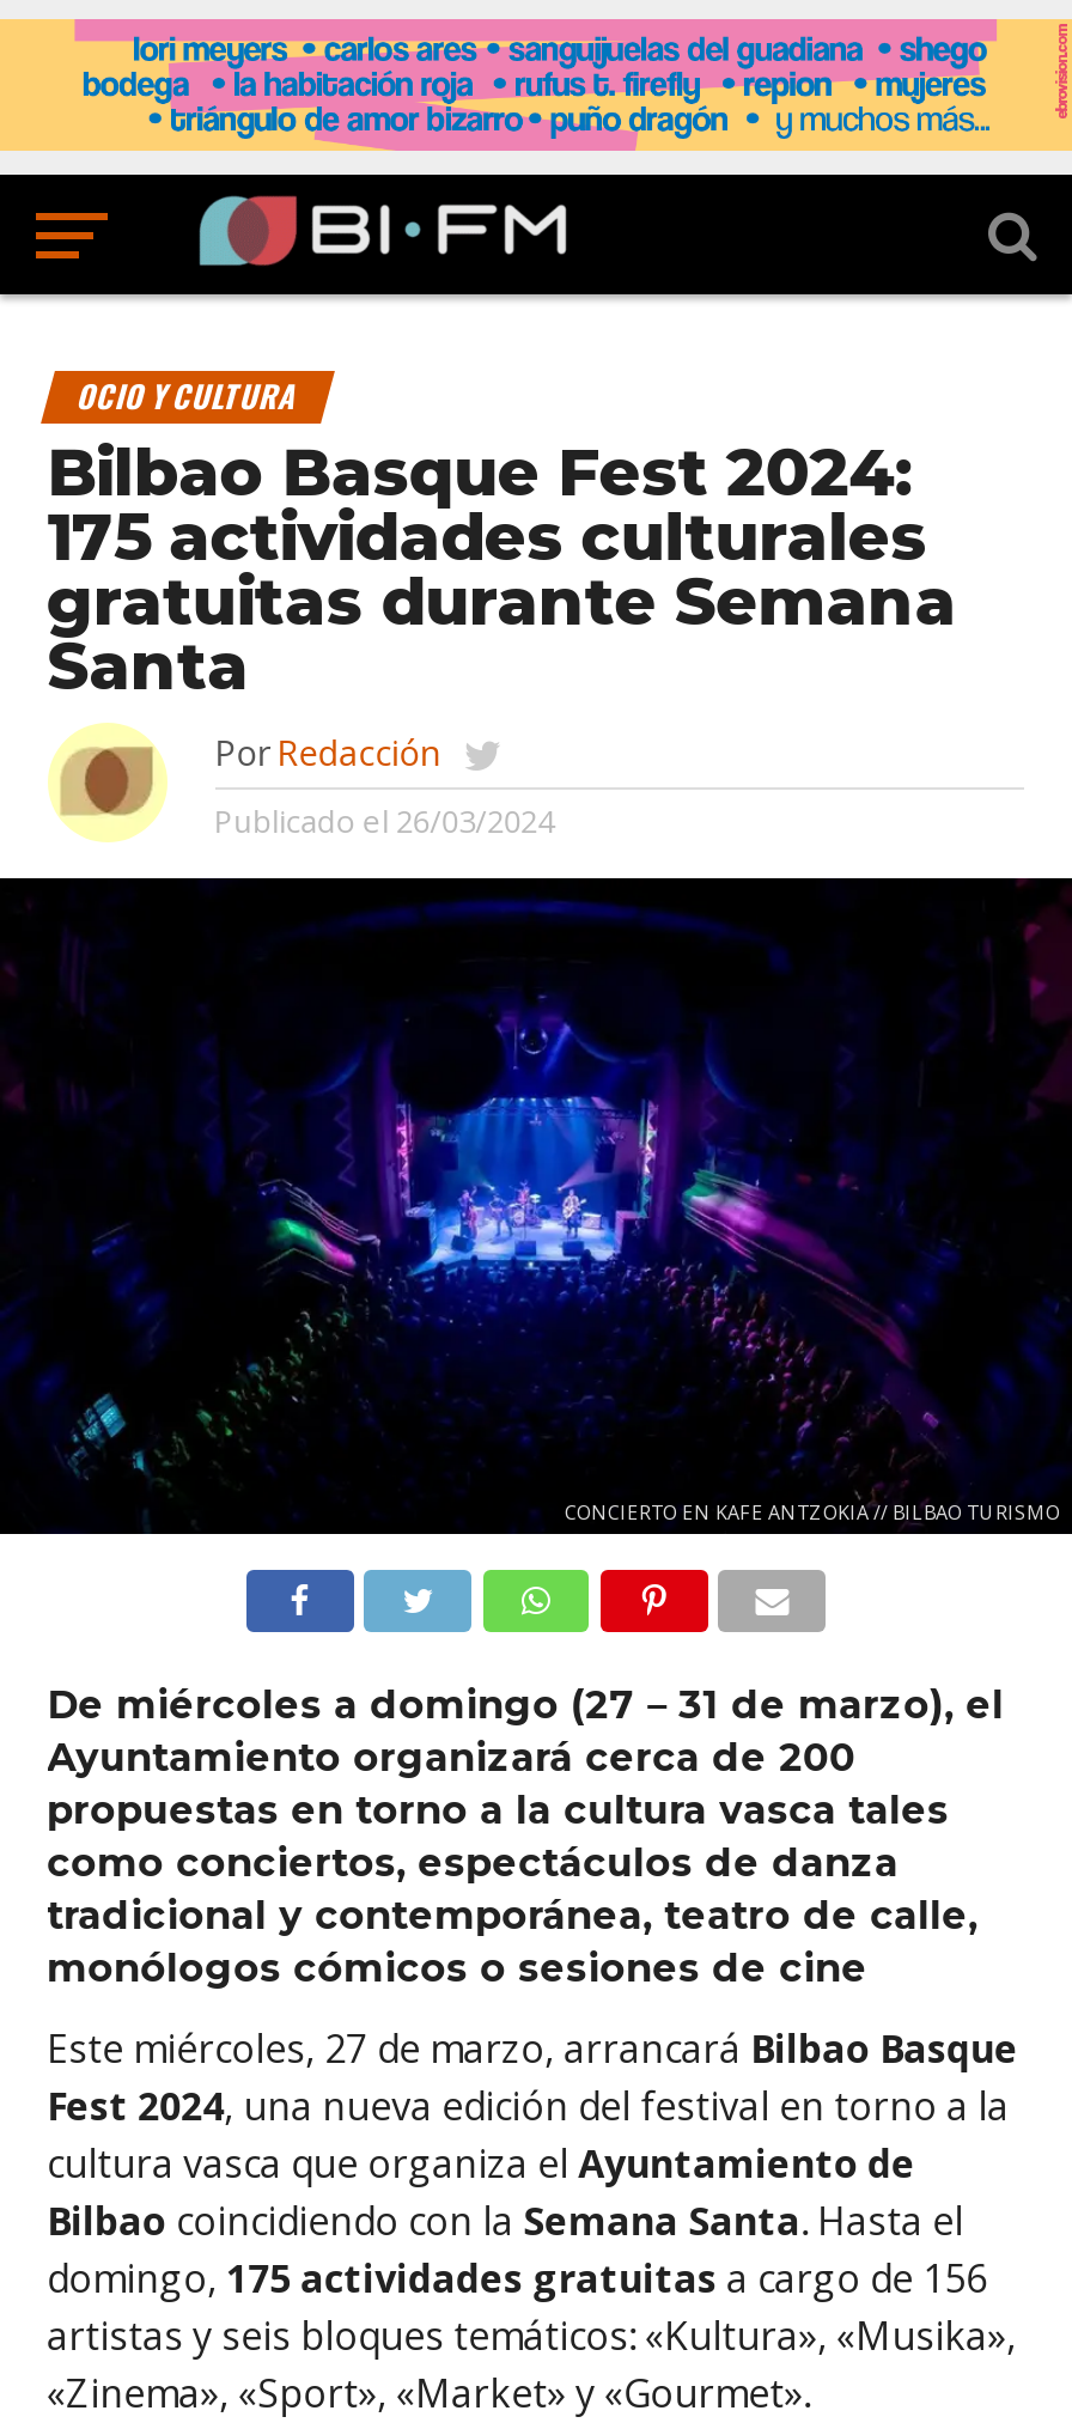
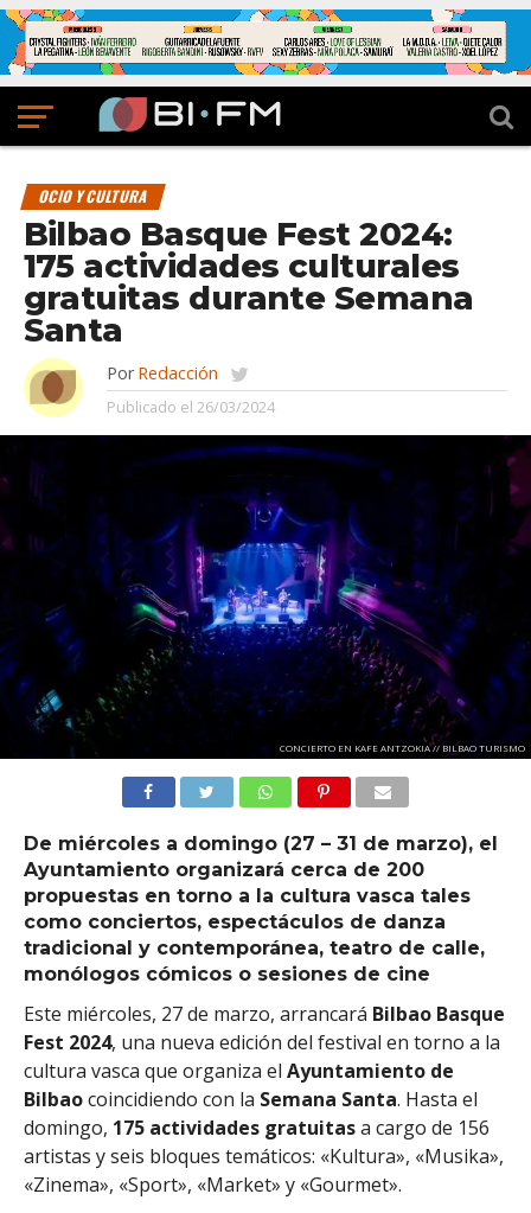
- [image]
+ [image]
